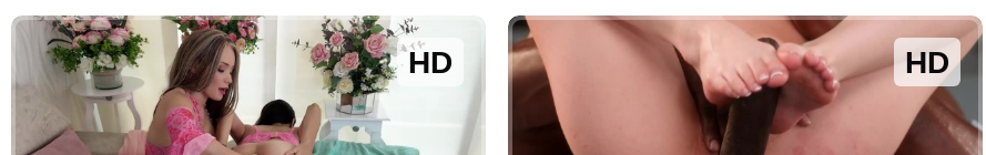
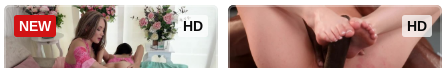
+ NEW
